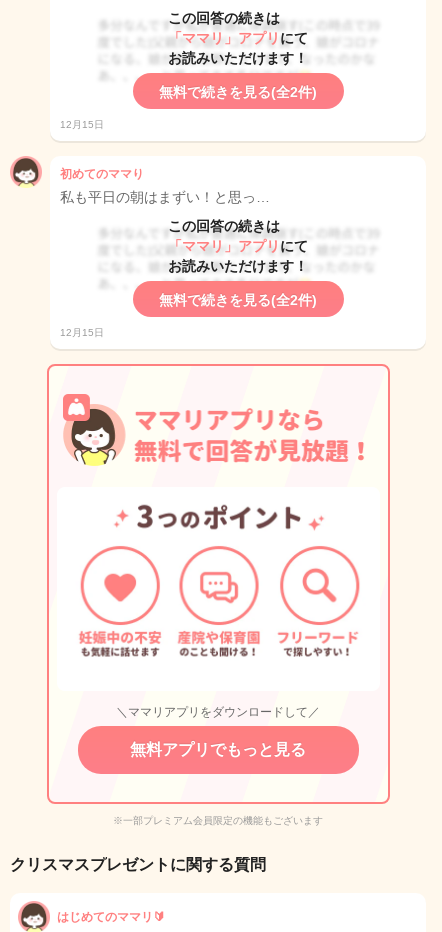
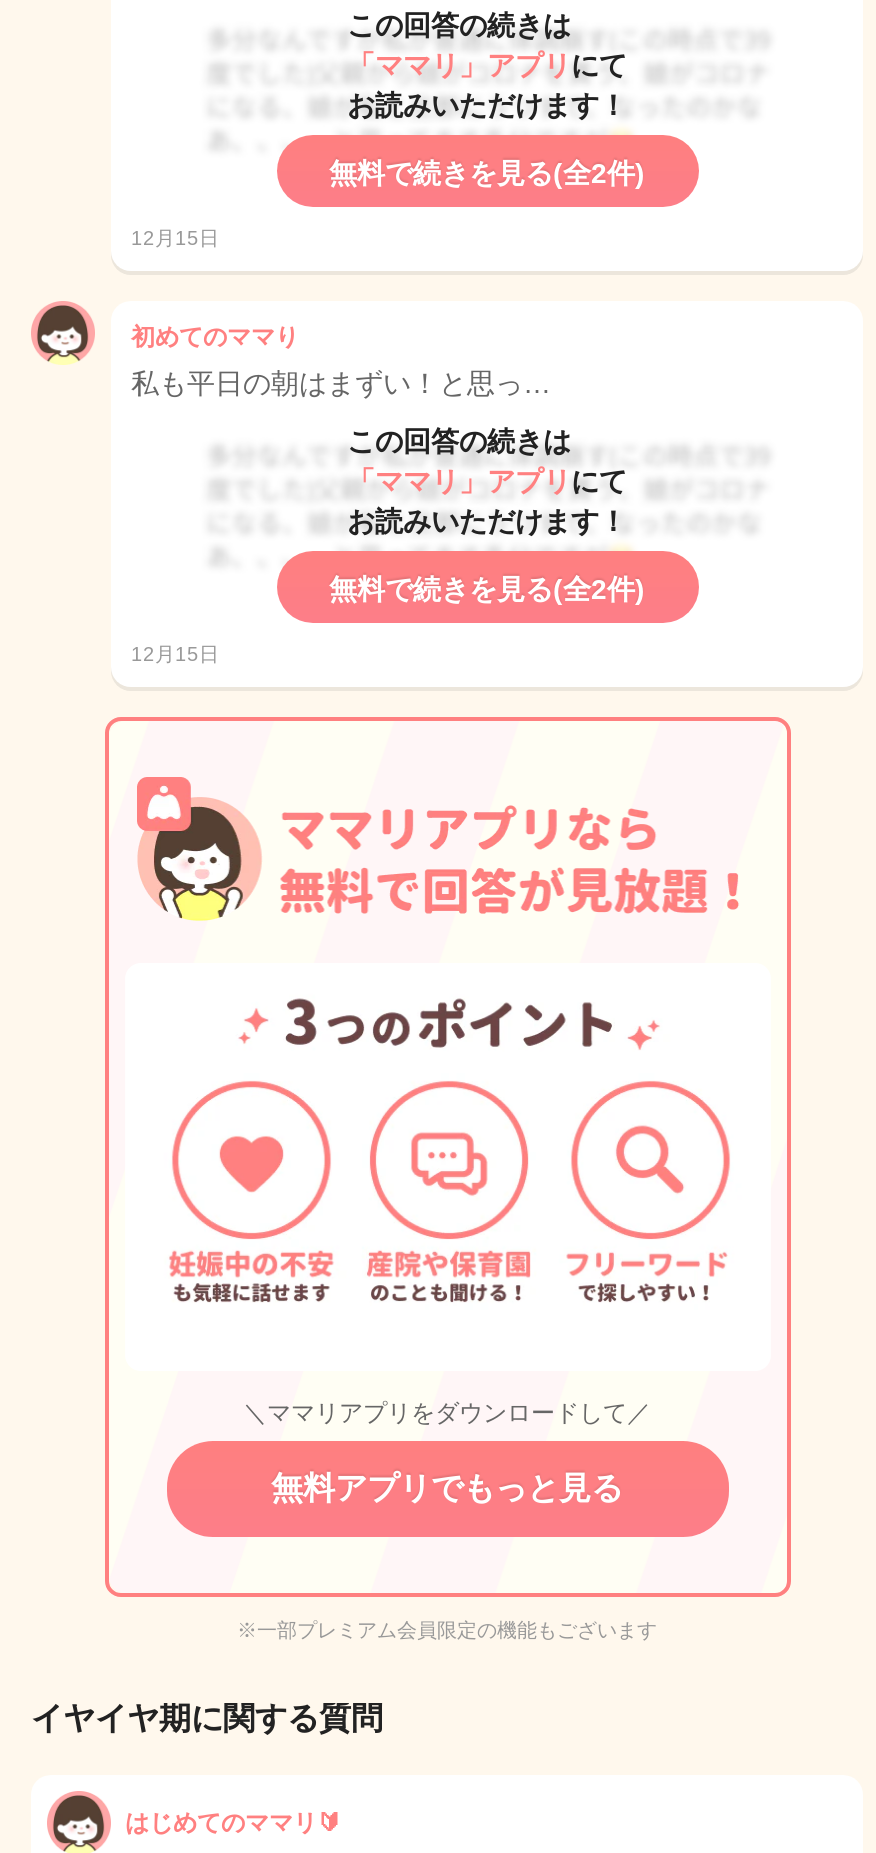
- クリスマスプレゼントに関する質問
+ イヤイヤ期に関する質問
